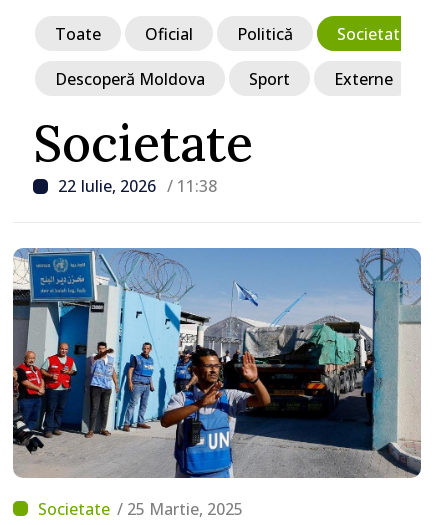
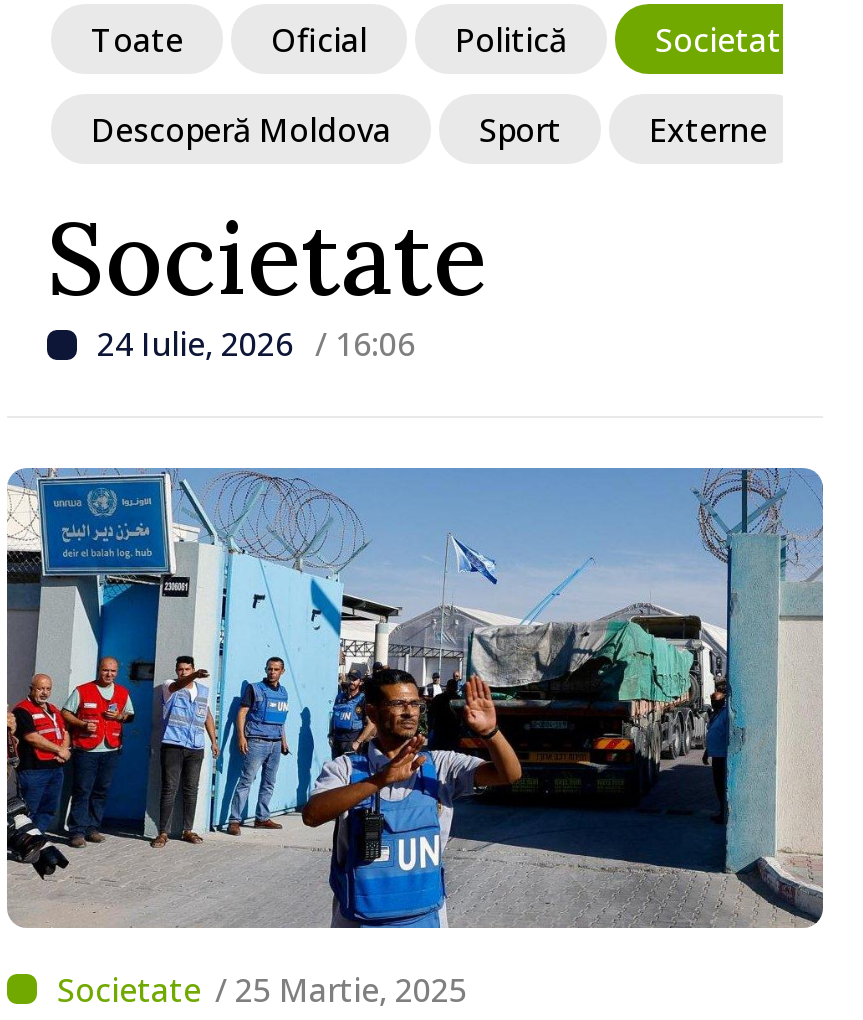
- 22 Iulie, 2026 / 11:38
+ 24 Iulie, 2026 / 16:06
